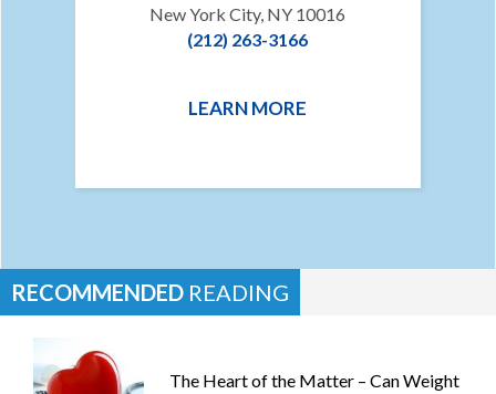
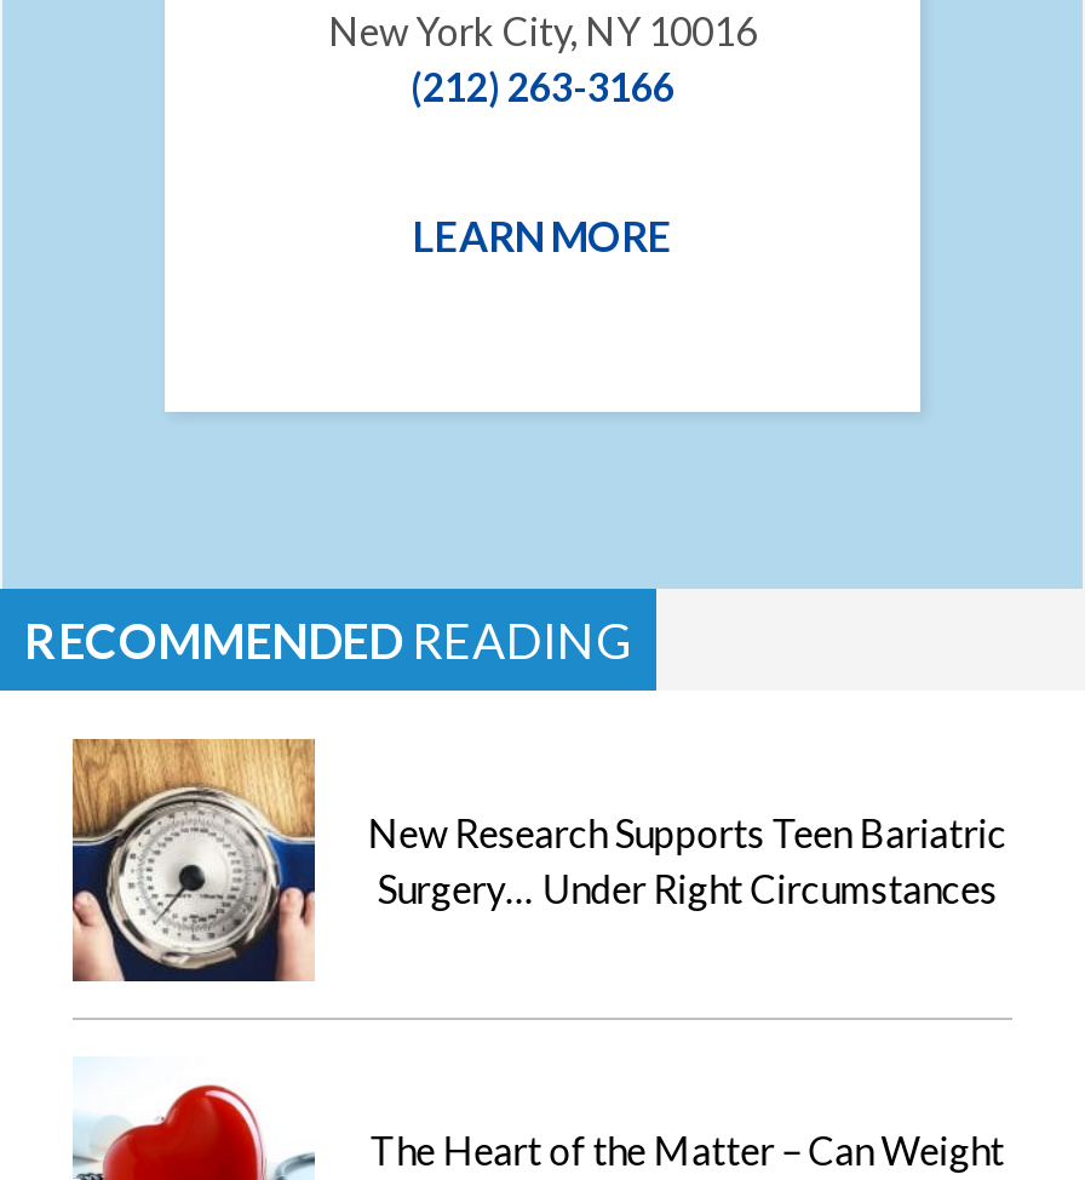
+ [image]
+ New Research Supports Teen Bariatric
+ Surgery… Under Right Circumstances
